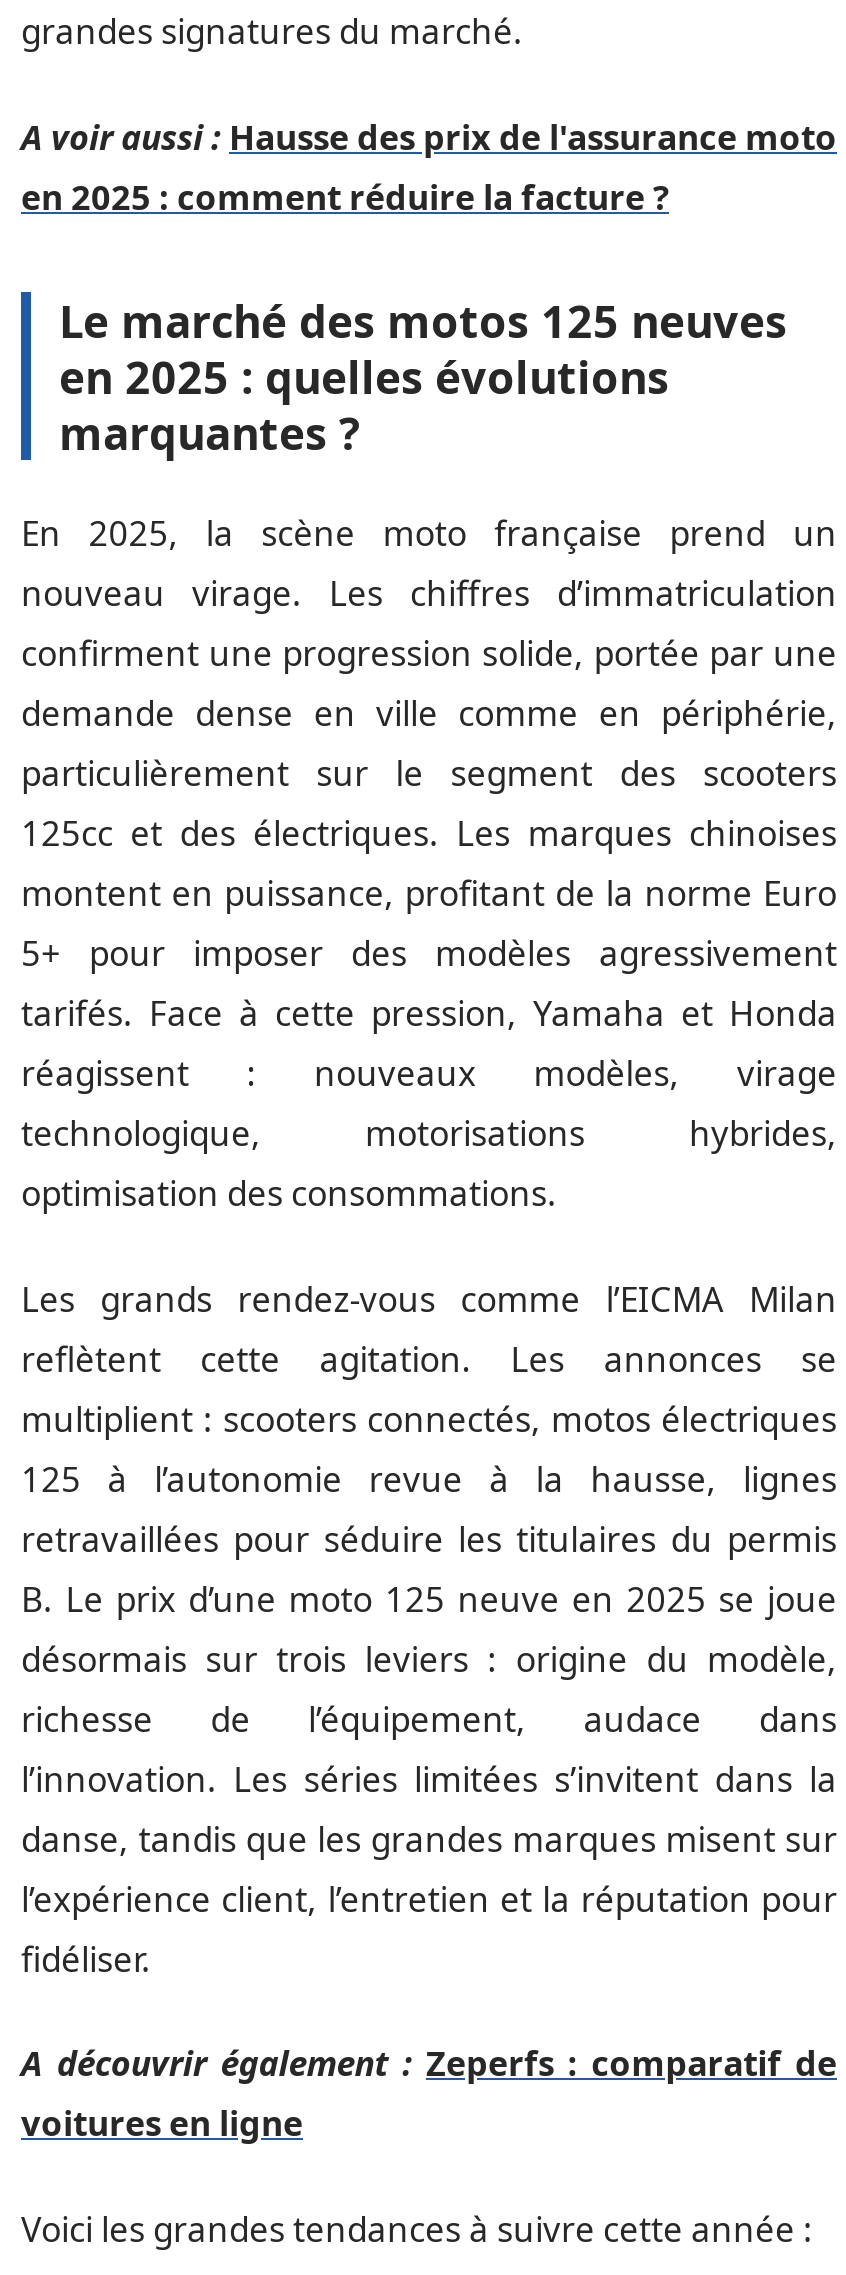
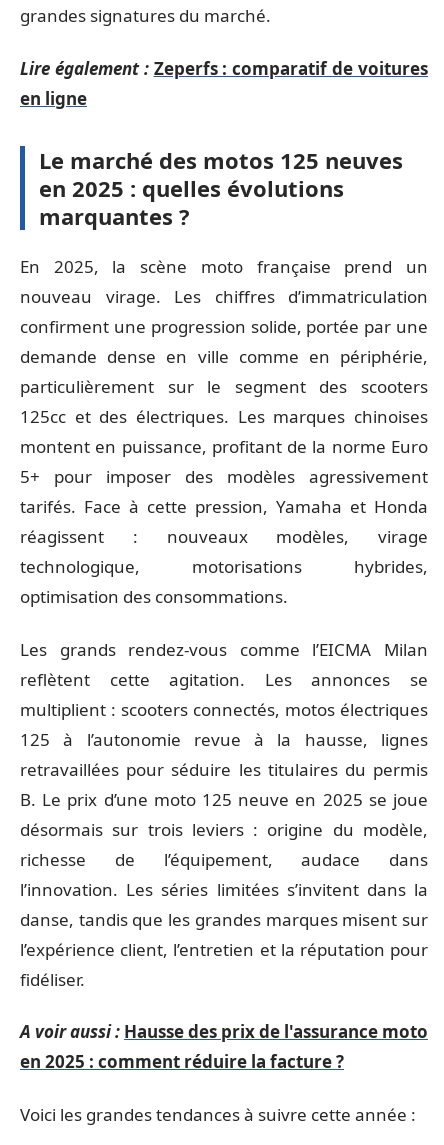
+ Lire également : Zeperfs : comparatif de voitures
+ en ligne

moved down: A voir aussi : Hausse des prix de l'assurance moto | en 2025 : comment réduire la facture ?

- A découvrir également : Zeperfs : comparatif de
- voitures en ligne
